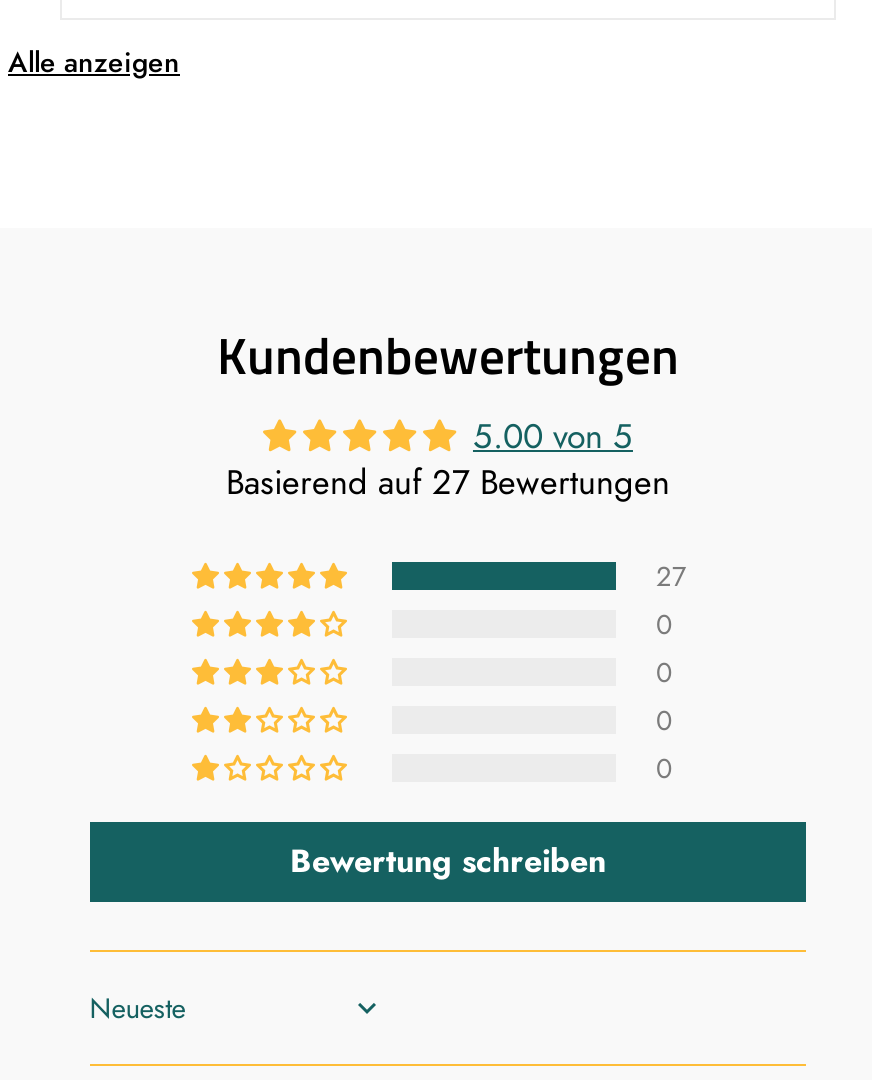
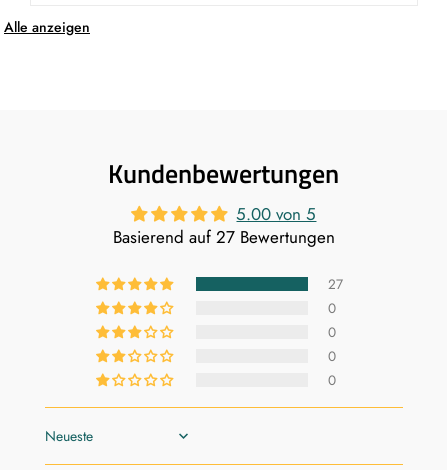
- Bewertung schreiben
